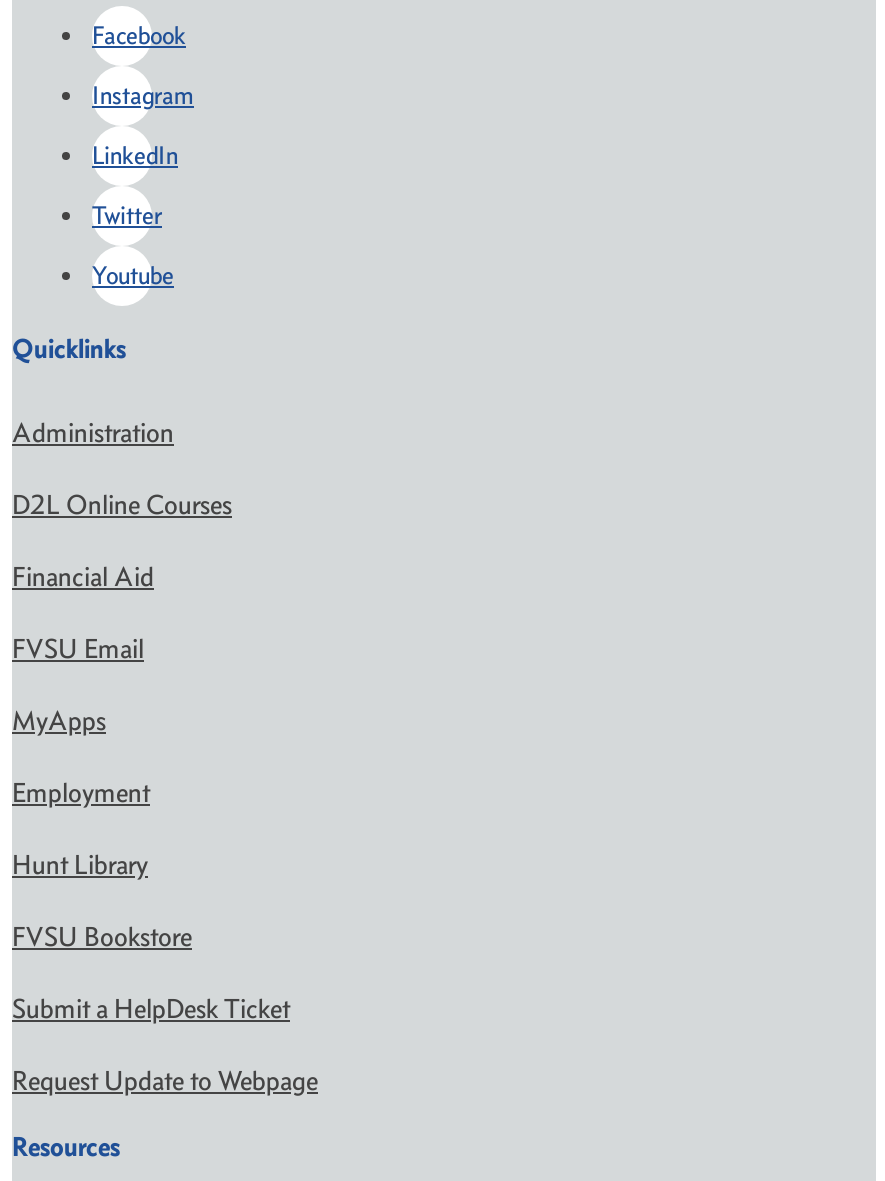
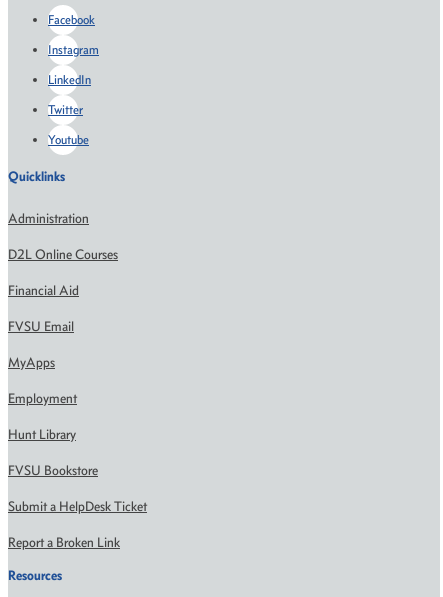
- Request Update to Webpage
+ Report a Broken Link
